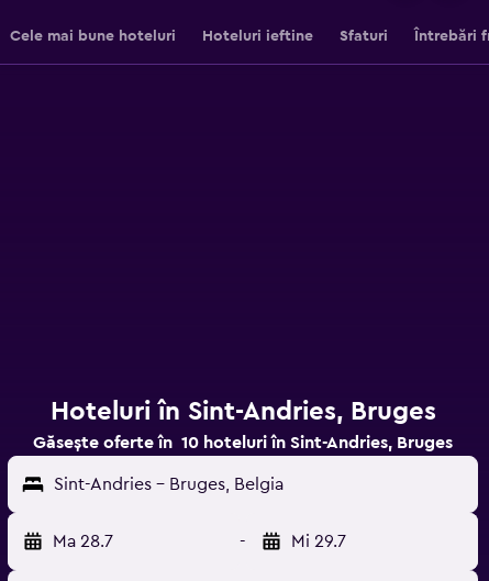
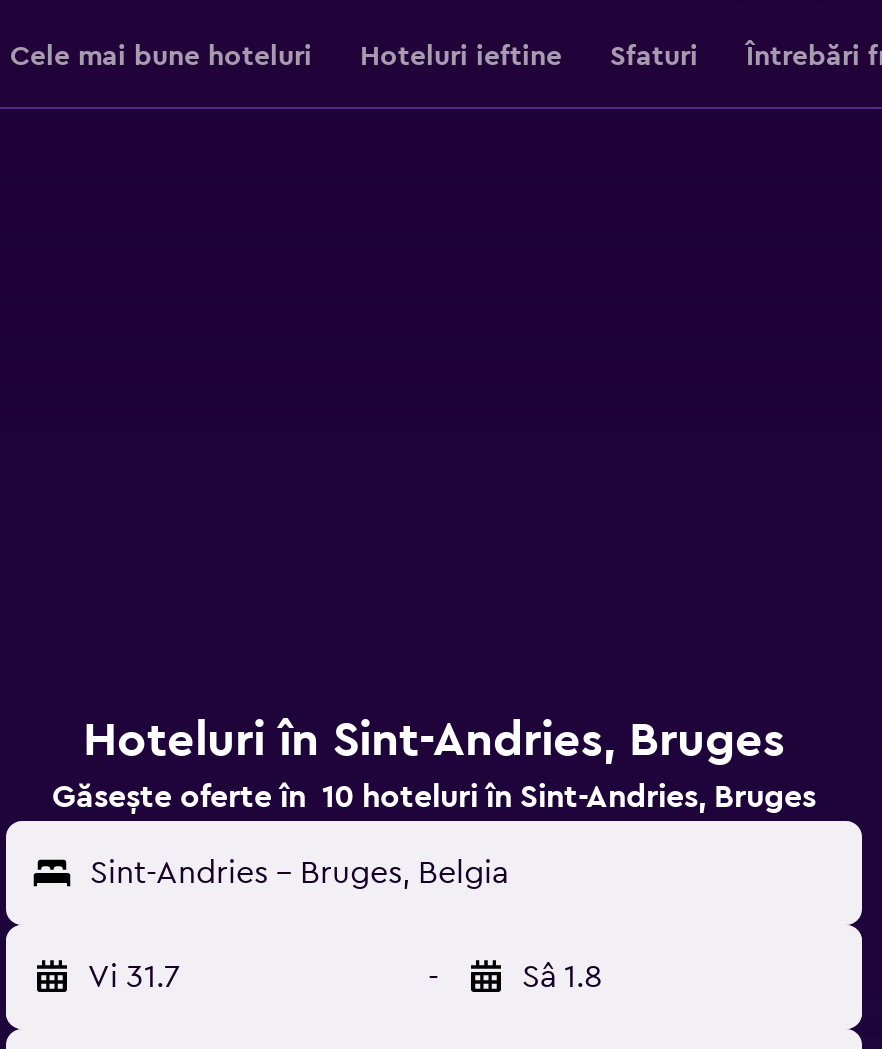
- Ma 28.7
+ Vi 31.7

- Mi 29.7
+ Sâ 1.8
